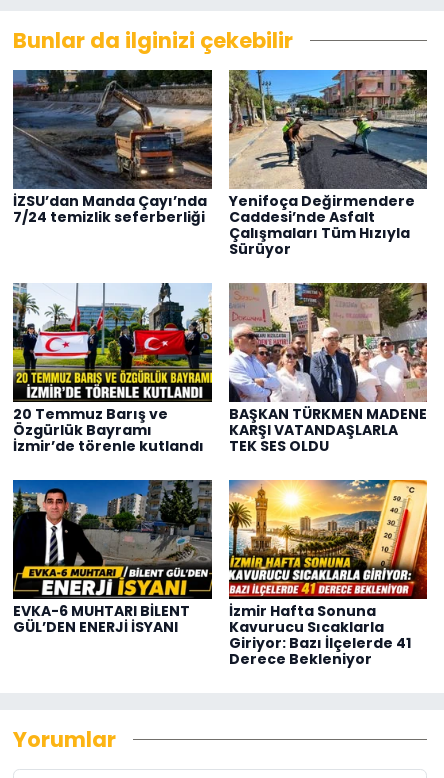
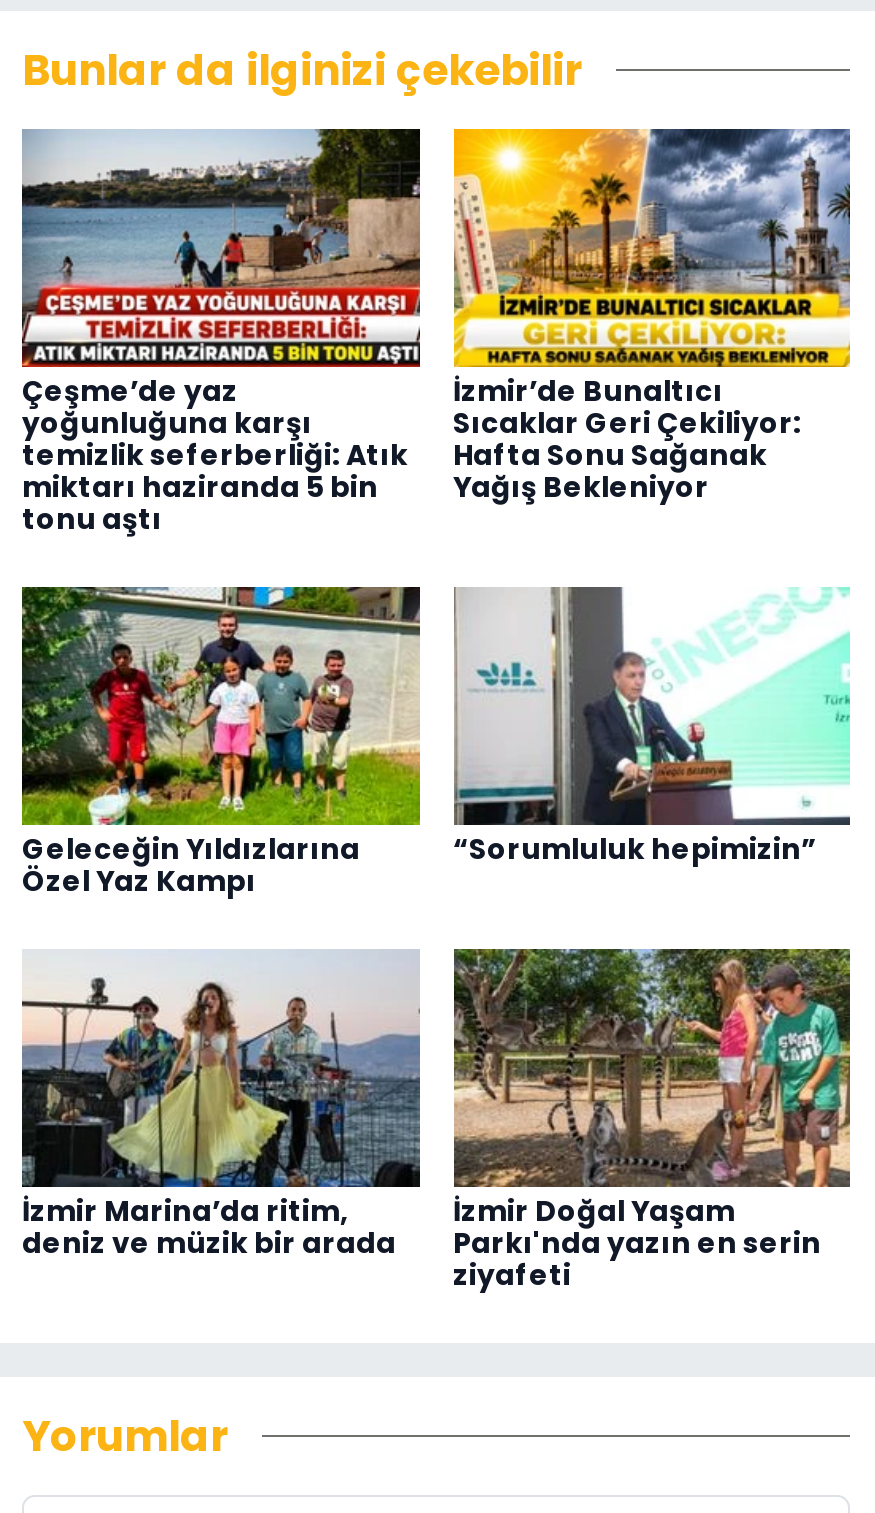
- [image]
- İZSU’dan Manda Çayı’nda
- 7/24 temizlik seferberliği
+ [image]
+ Çeşme’de yaz
+ yoğunluğuna karşı
+ temizlik seferberliği: Atık
+ miktarı haziranda 5 bin
+ tonu aştı

- [image]
- Yenifoça Değirmendere
- Caddesi’nde Asfalt
- Çalışmaları Tüm Hızıyla
- Sürüyor
+ [image]
+ İzmir’de Bunaltıcı
+ Sıcaklar Geri Çekiliyor:
+ Hafta Sonu Sağanak
+ Yağış Bekleniyor

- [image]
- 20 Temmuz Barış ve
- Özgürlük Bayramı
- İzmir’de törenle kutlandı
+ [image]
+ Geleceğin Yıldızlarına
+ Özel Yaz Kampı

- [image]
- BAŞKAN TÜRKMEN MADENE
- KARŞI VATANDAŞLARLA
- TEK SES OLDU
+ [image]
+ “Sorumluluk hepimizin”

- [image]
- EVKA-6 MUHTARI BİLENT
- GÜL’DEN ENERJİ İSYANI
+ [image]
+ İzmir Marina’da ritim,
+ deniz ve müzik bir arada

- [image]
- İzmir Hafta Sonuna
- Kavurucu Sıcaklarla
- Giriyor: Bazı İlçelerde 41
- Derece Bekleniyor
+ [image]
+ İzmir Doğal Yaşam
+ Parkı'nda yazın en serin
+ ziyafeti
